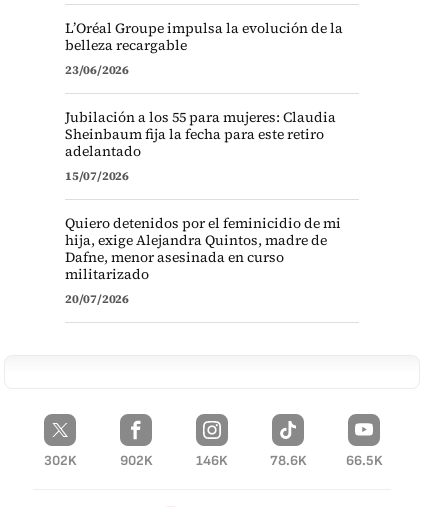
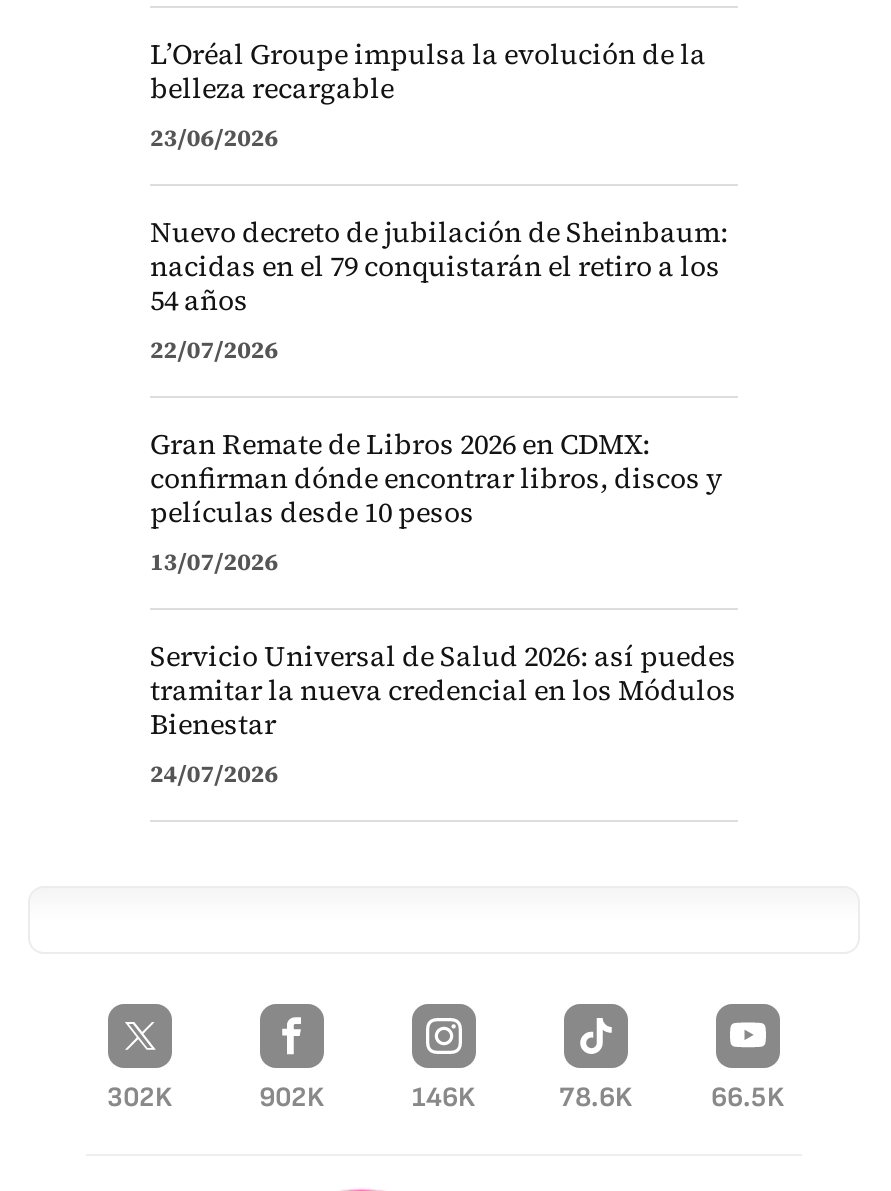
- Jubilación a los 55 para mujeres: Claudia
- Sheinbaum fija la fecha para este retiro
- adelantado
- 15/07/2026
- Quiero detenidos por el feminicidio de mi
- hija, exige Alejandra Quintos, madre de
- Dafne, menor asesinada en curso
- militarizado
- 20/07/2026
+ Nuevo decreto de jubilación de Sheinbaum:
+ nacidas en el 79 conquistarán el retiro a los
+ 54 años
+ 22/07/2026
+ Gran Remate de Libros 2026 en CDMX:
+ confirman dónde encontrar libros, discos y
+ películas desde 10 pesos
+ 13/07/2026
+ Servicio Universal de Salud 2026: así puedes
+ tramitar la nueva credencial en los Módulos
+ Bienestar
+ 24/07/2026
